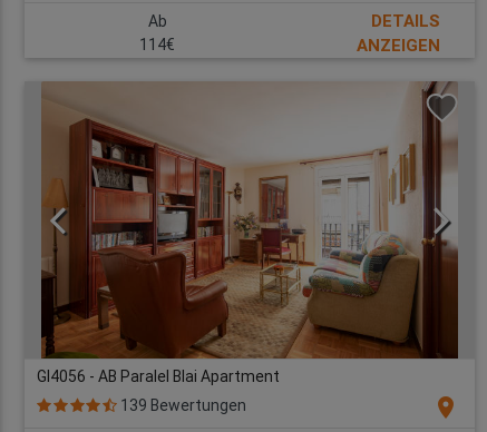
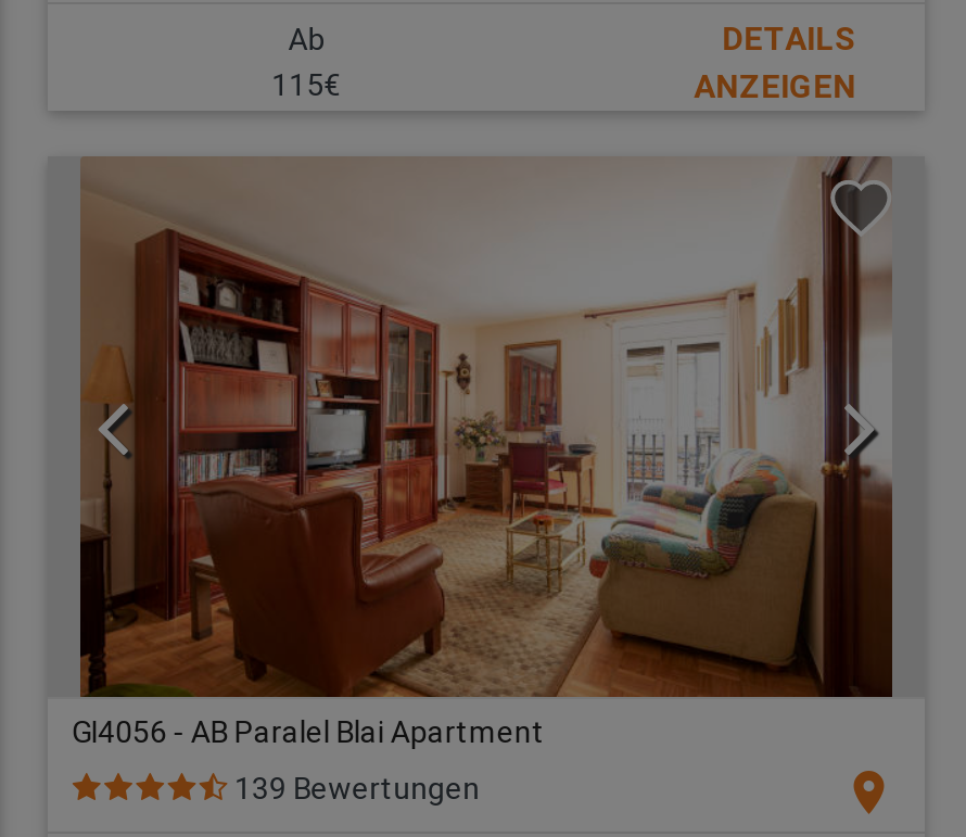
- 114€
+ 115€
